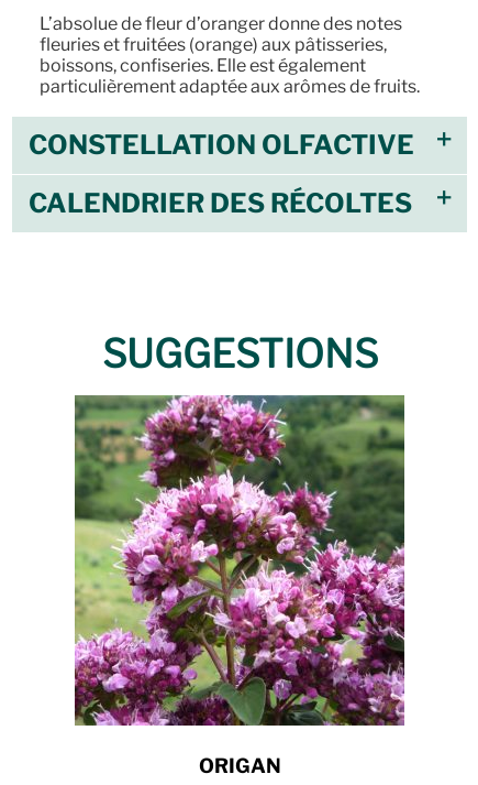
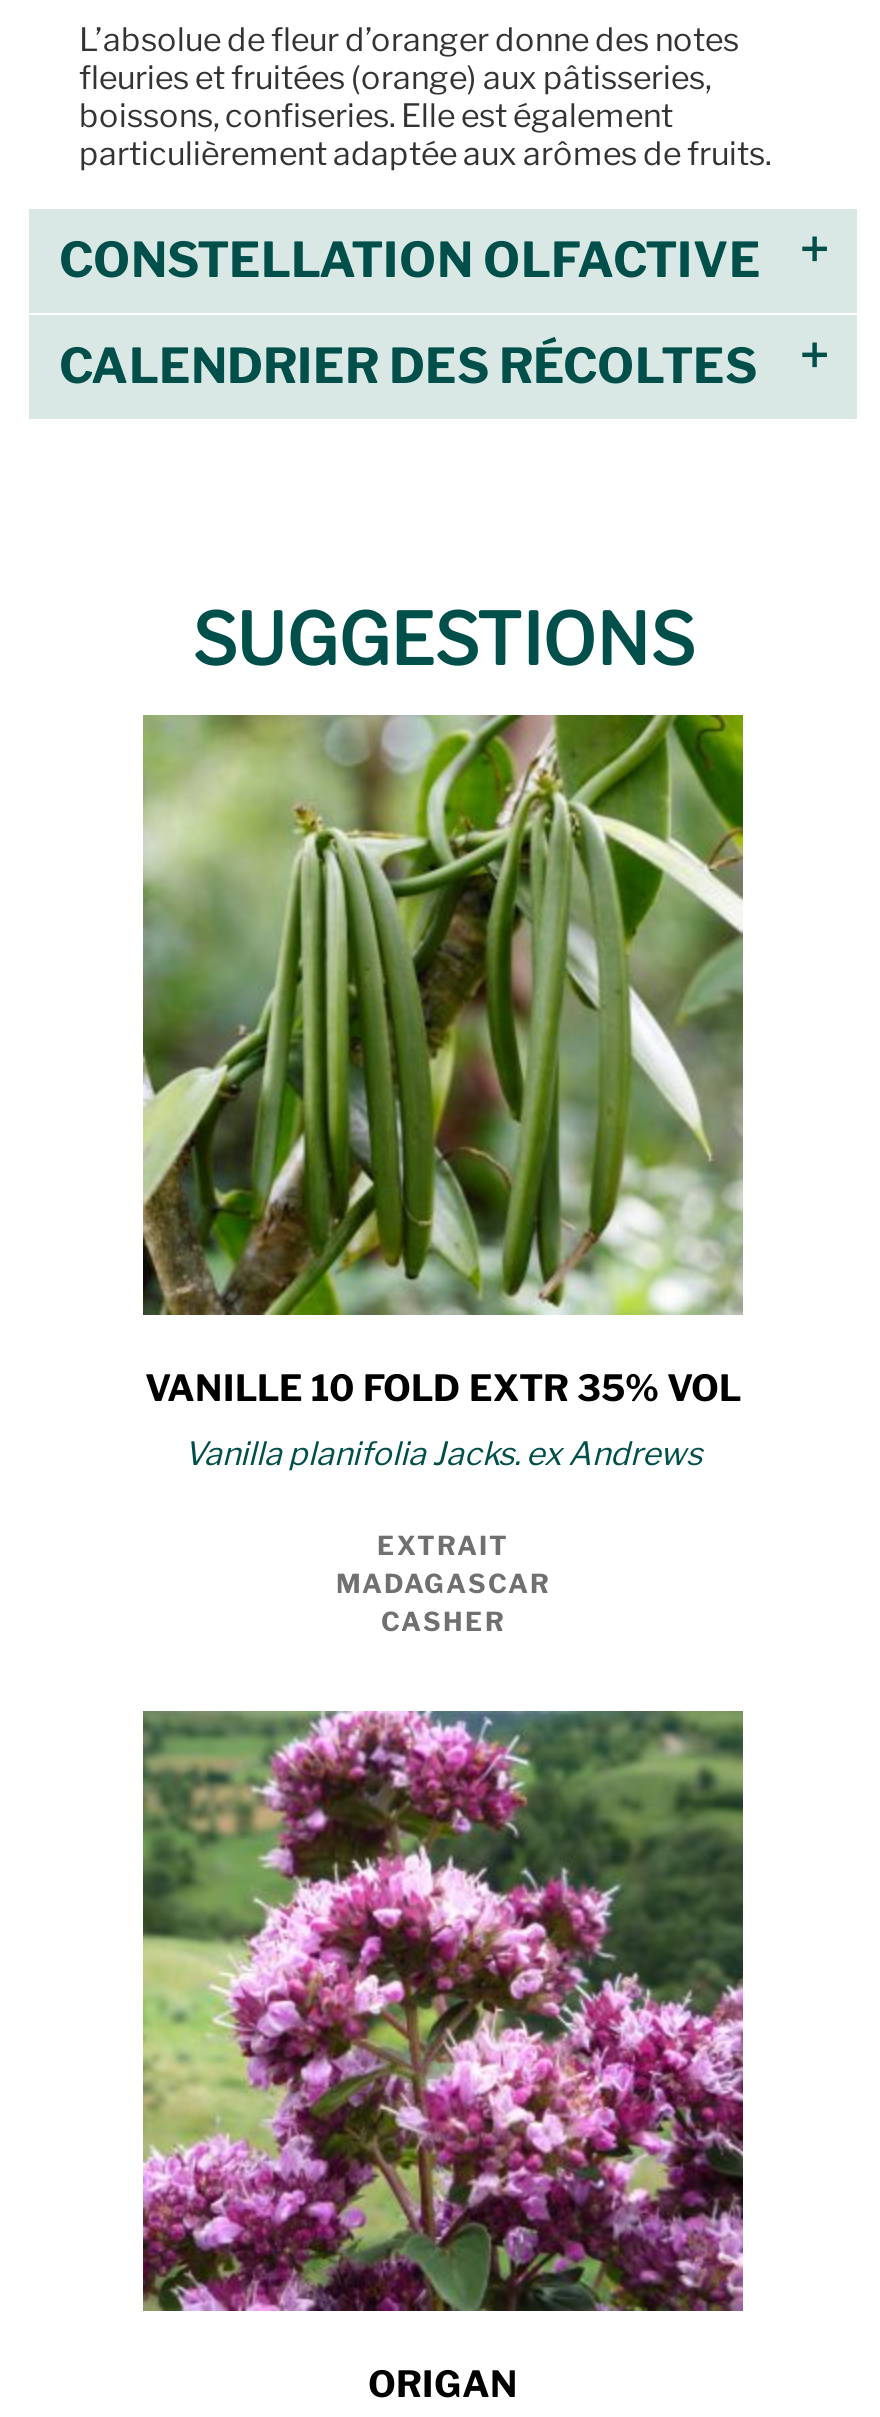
+ [image]
+ VANILLE 10 FOLD EXTR 35% VOL
+ Vanilla planifolia Jacks. ex Andrews
+ EXTRAIT
+ MADAGASCAR
+ CASHER
